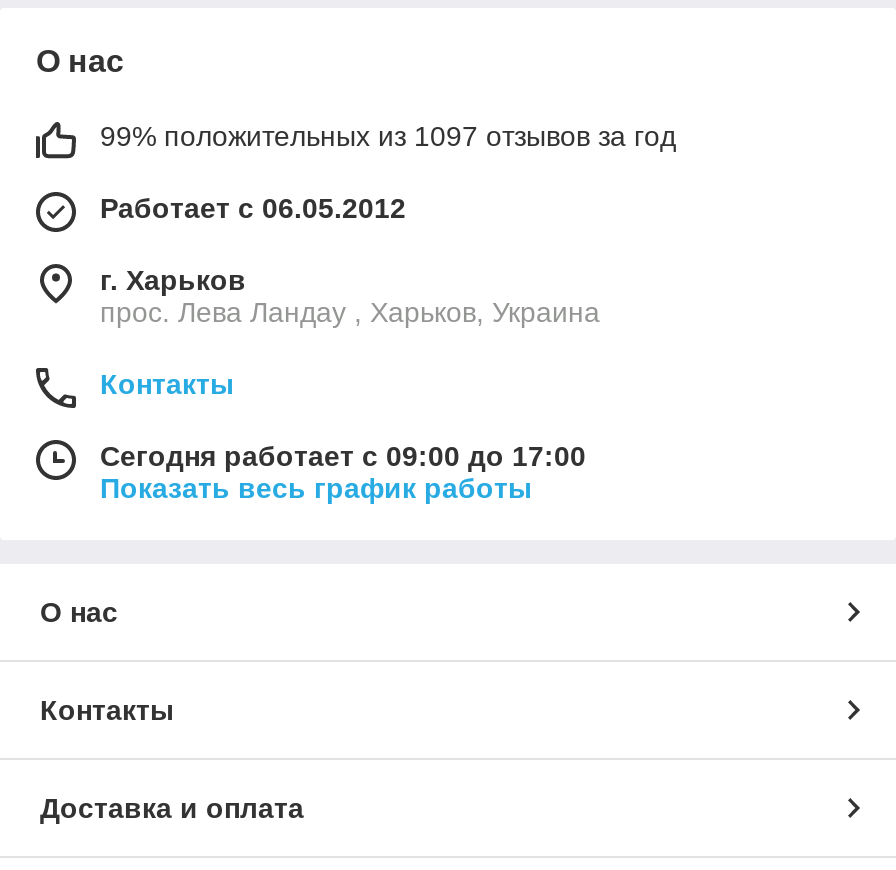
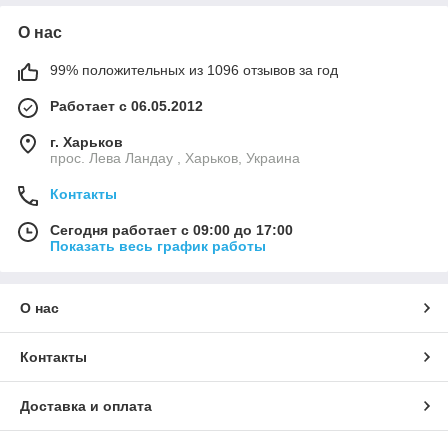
- 99% положительных из 1097 отзывов за год
+ 99% положительных из 1096 отзывов за год
